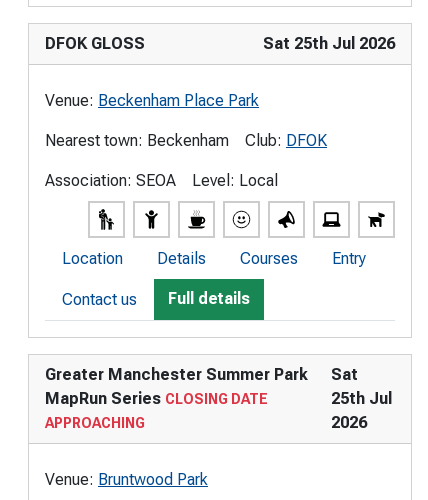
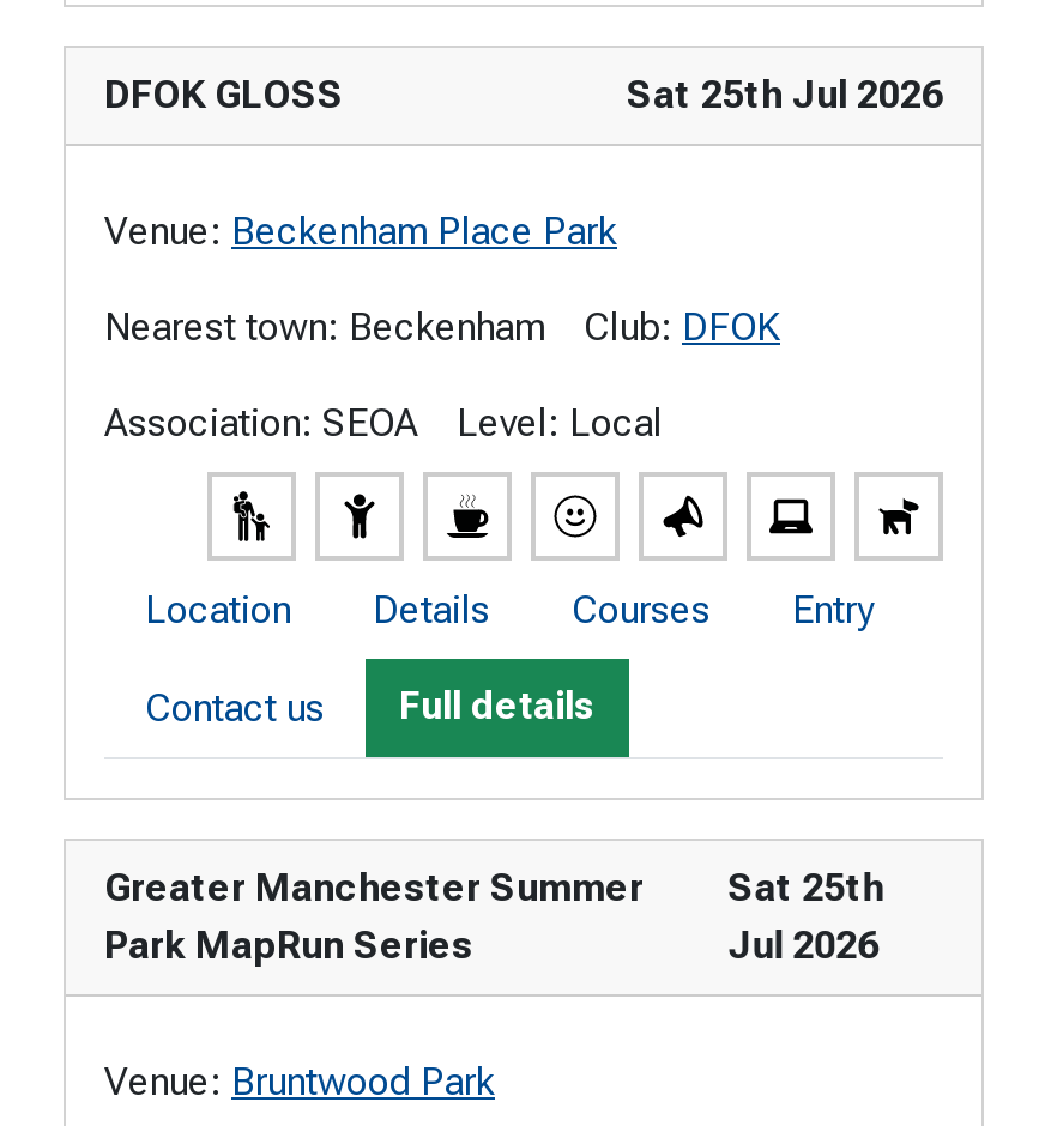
- Greater Manchester Summer Park
- MapRun Series CLOSING DATE
- APPROACHING
+ Greater Manchester Summer
+ Park MapRun Series
